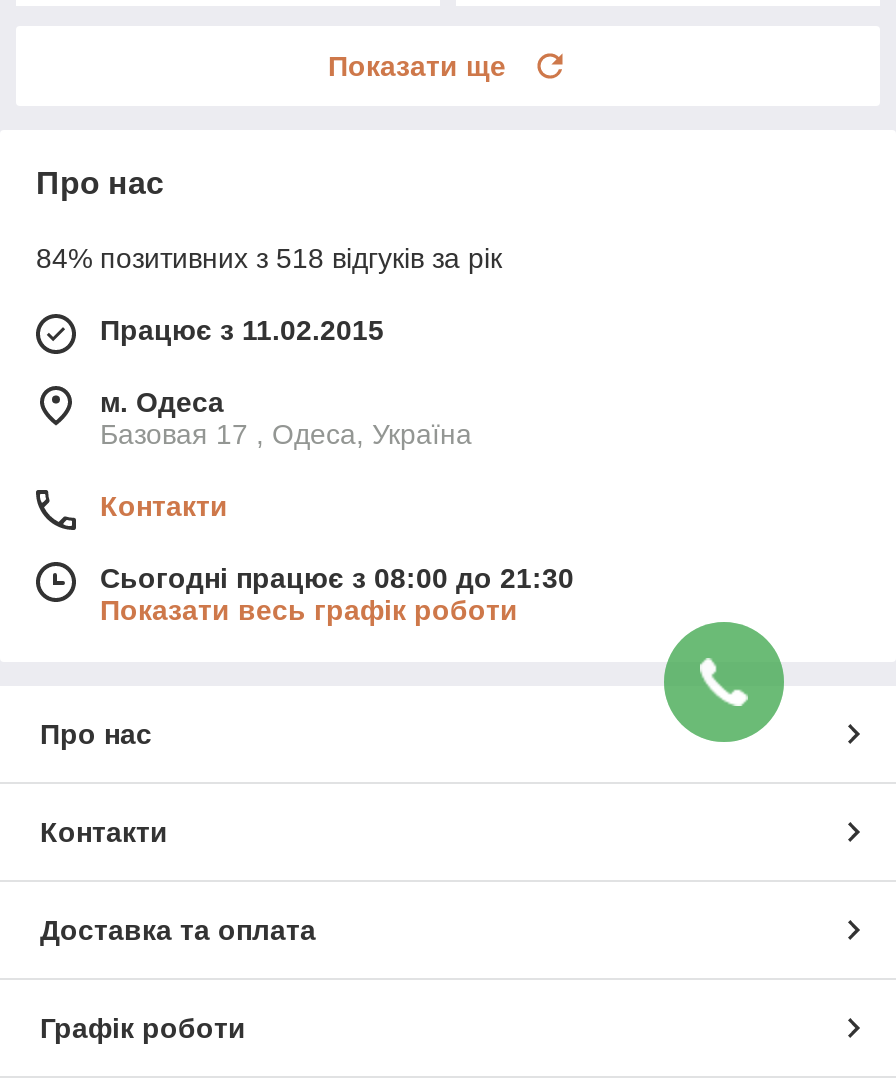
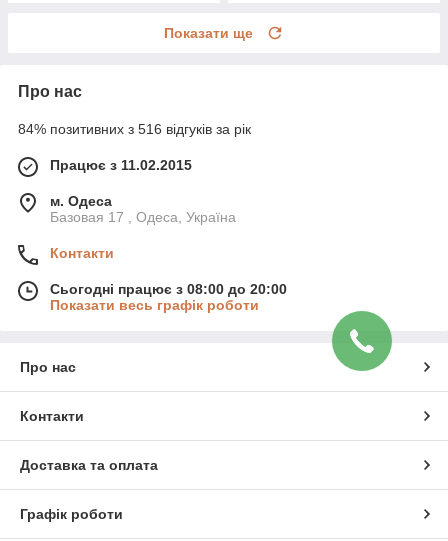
- 84% позитивних з 518 відгуків за рік
+ 84% позитивних з 516 відгуків за рік

- Сьогодні працює з 08:00 до 21:30
+ Сьогодні працює з 08:00 до 20:00
